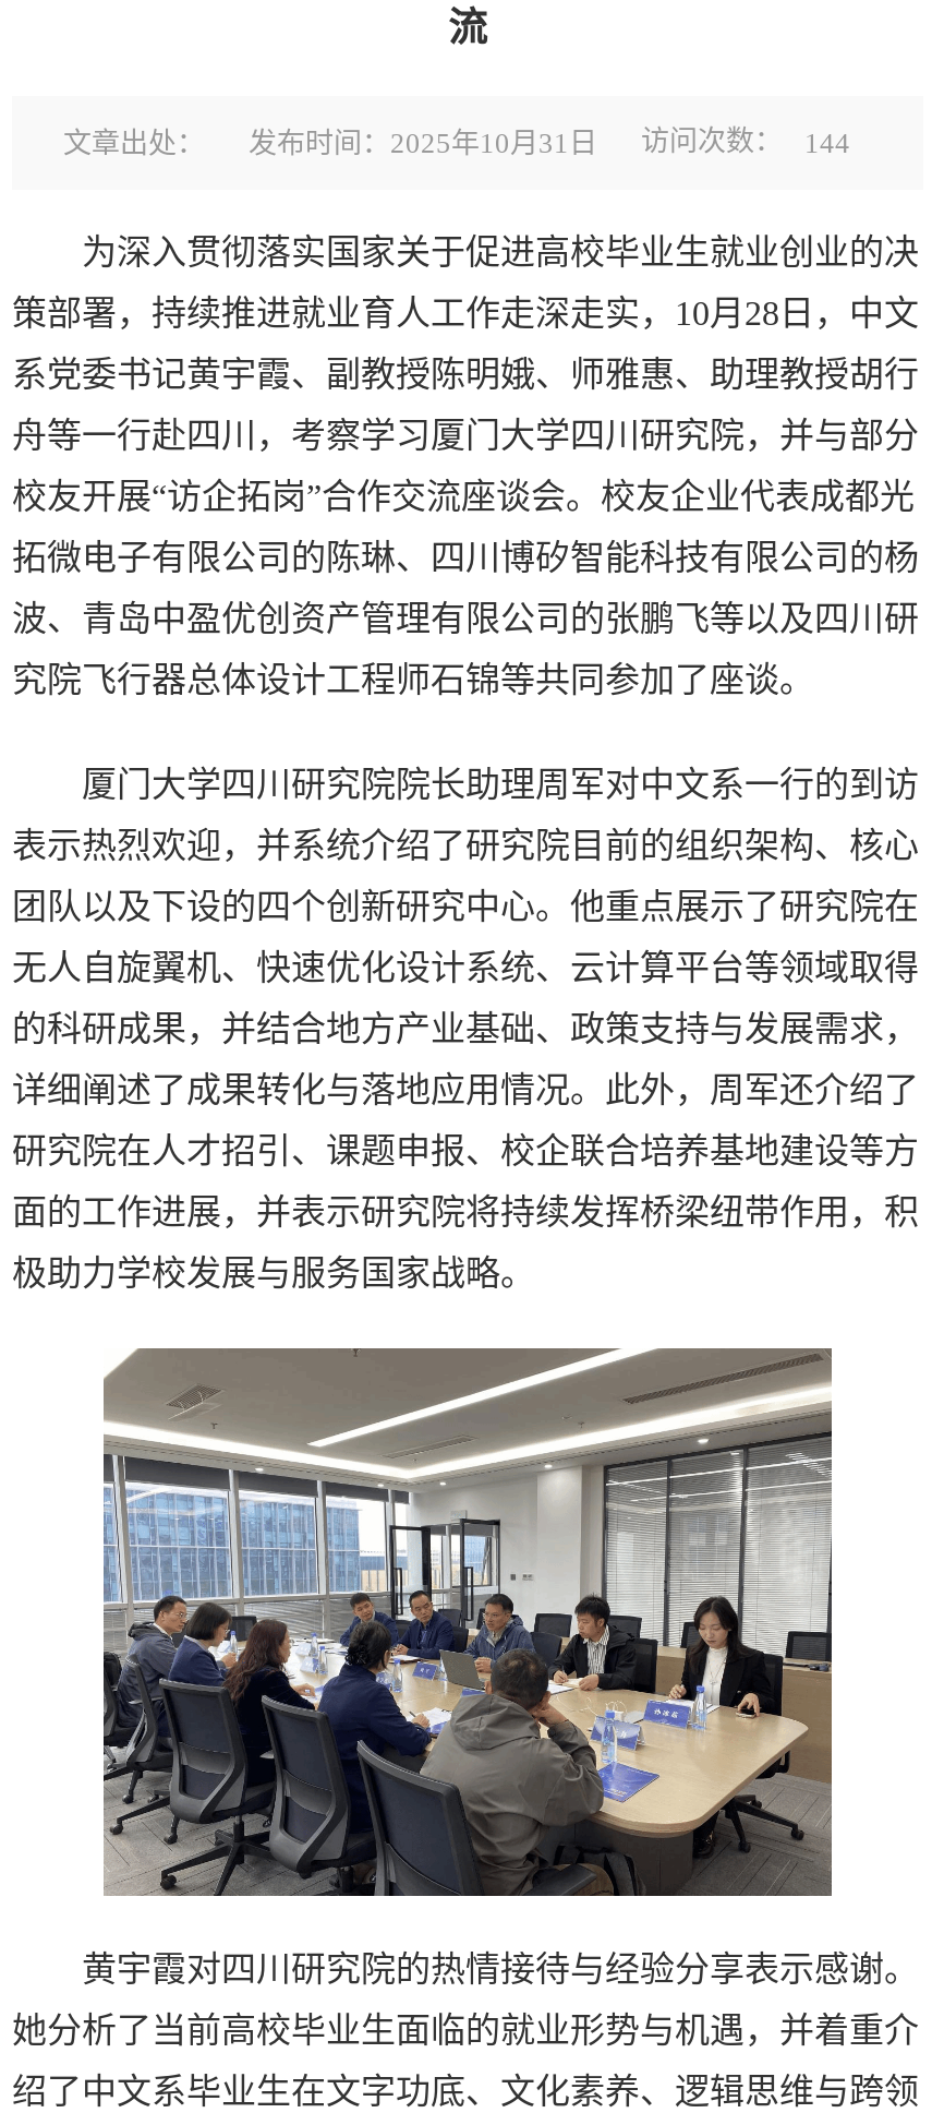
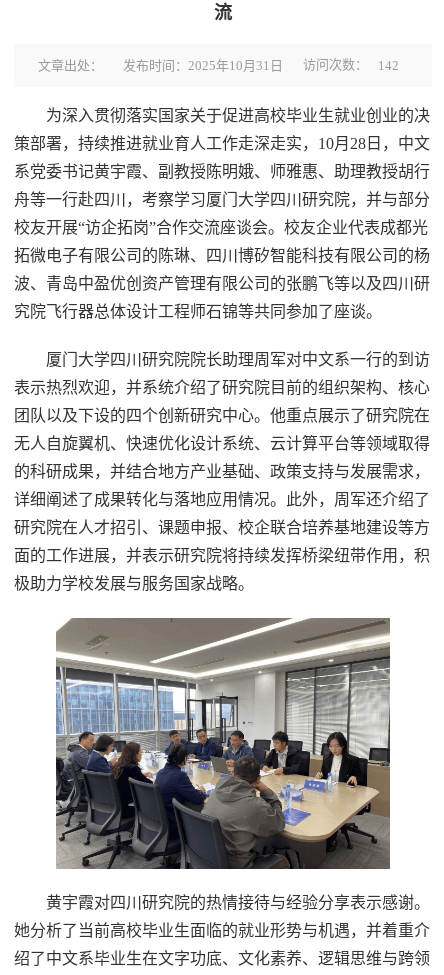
- 文章出处： 发布时间：2025年10月31日 访问次数： 144
+ 文章出处： 发布时间：2025年10月31日 访问次数： 142
